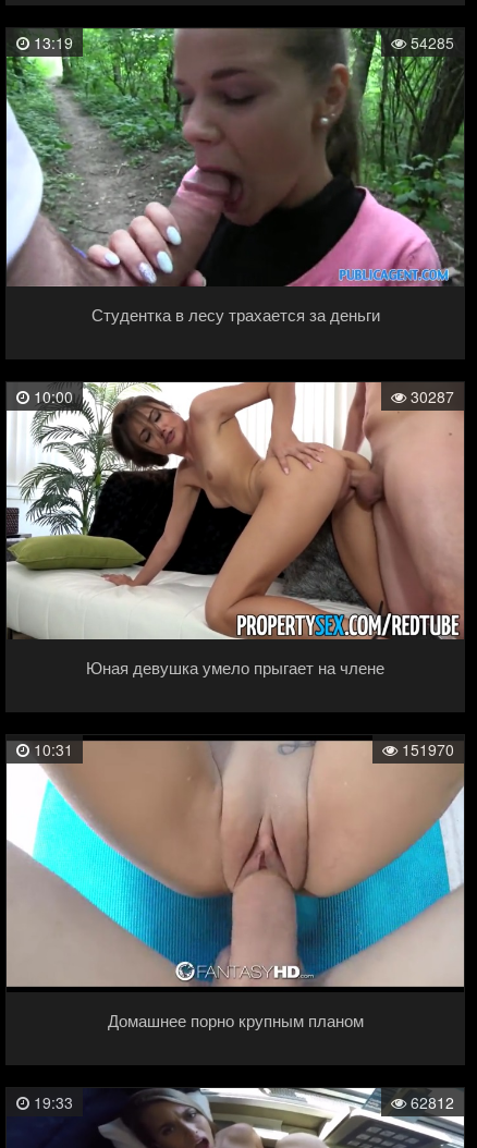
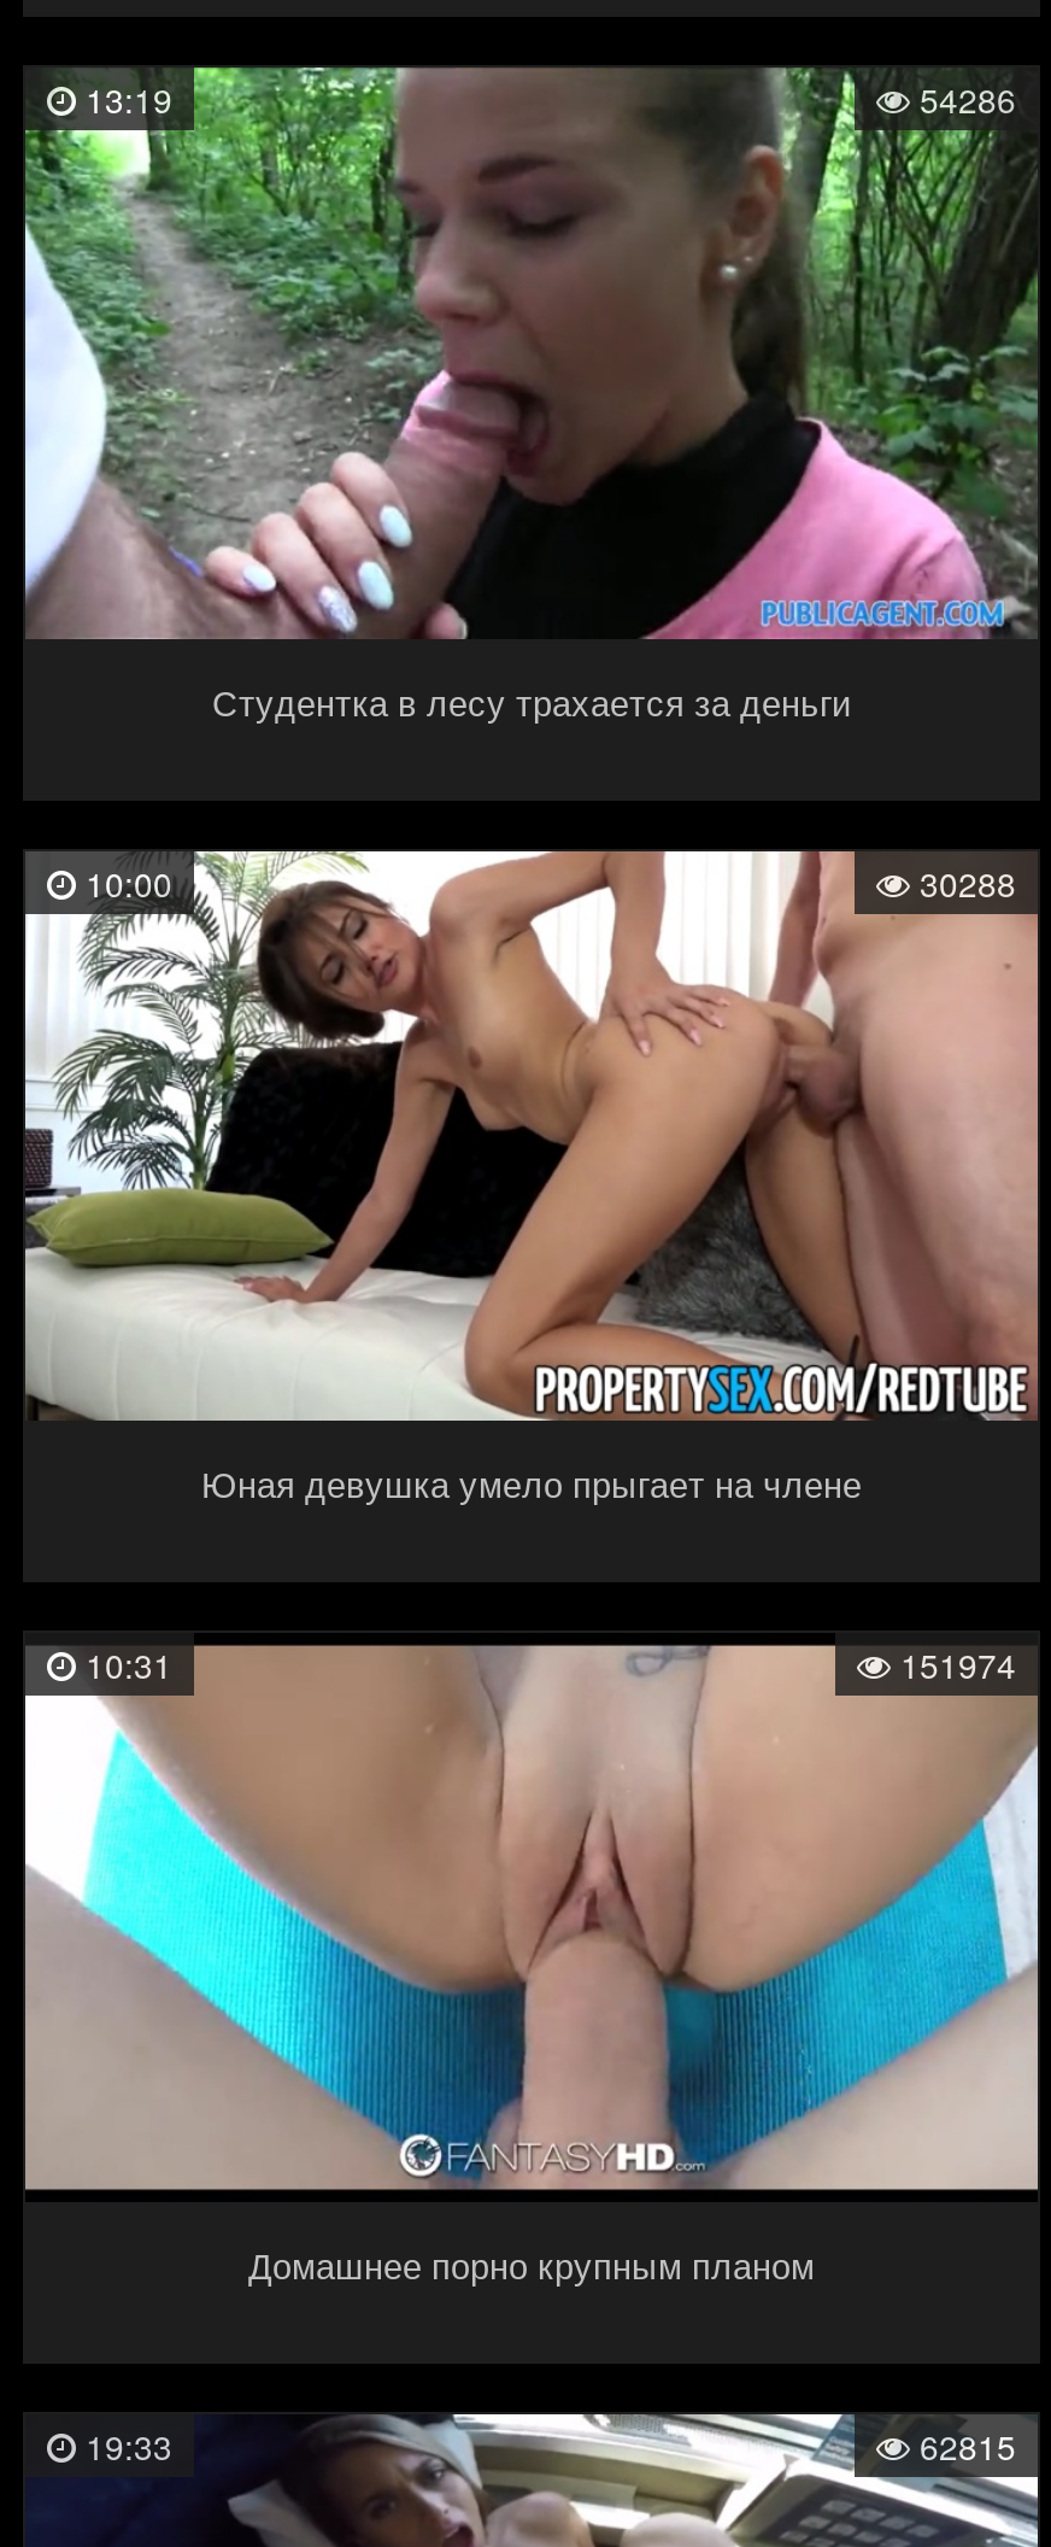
- 54285
+ 54286

- 30287
+ 30288

- 151970
+ 151974

- 62812
+ 62815
